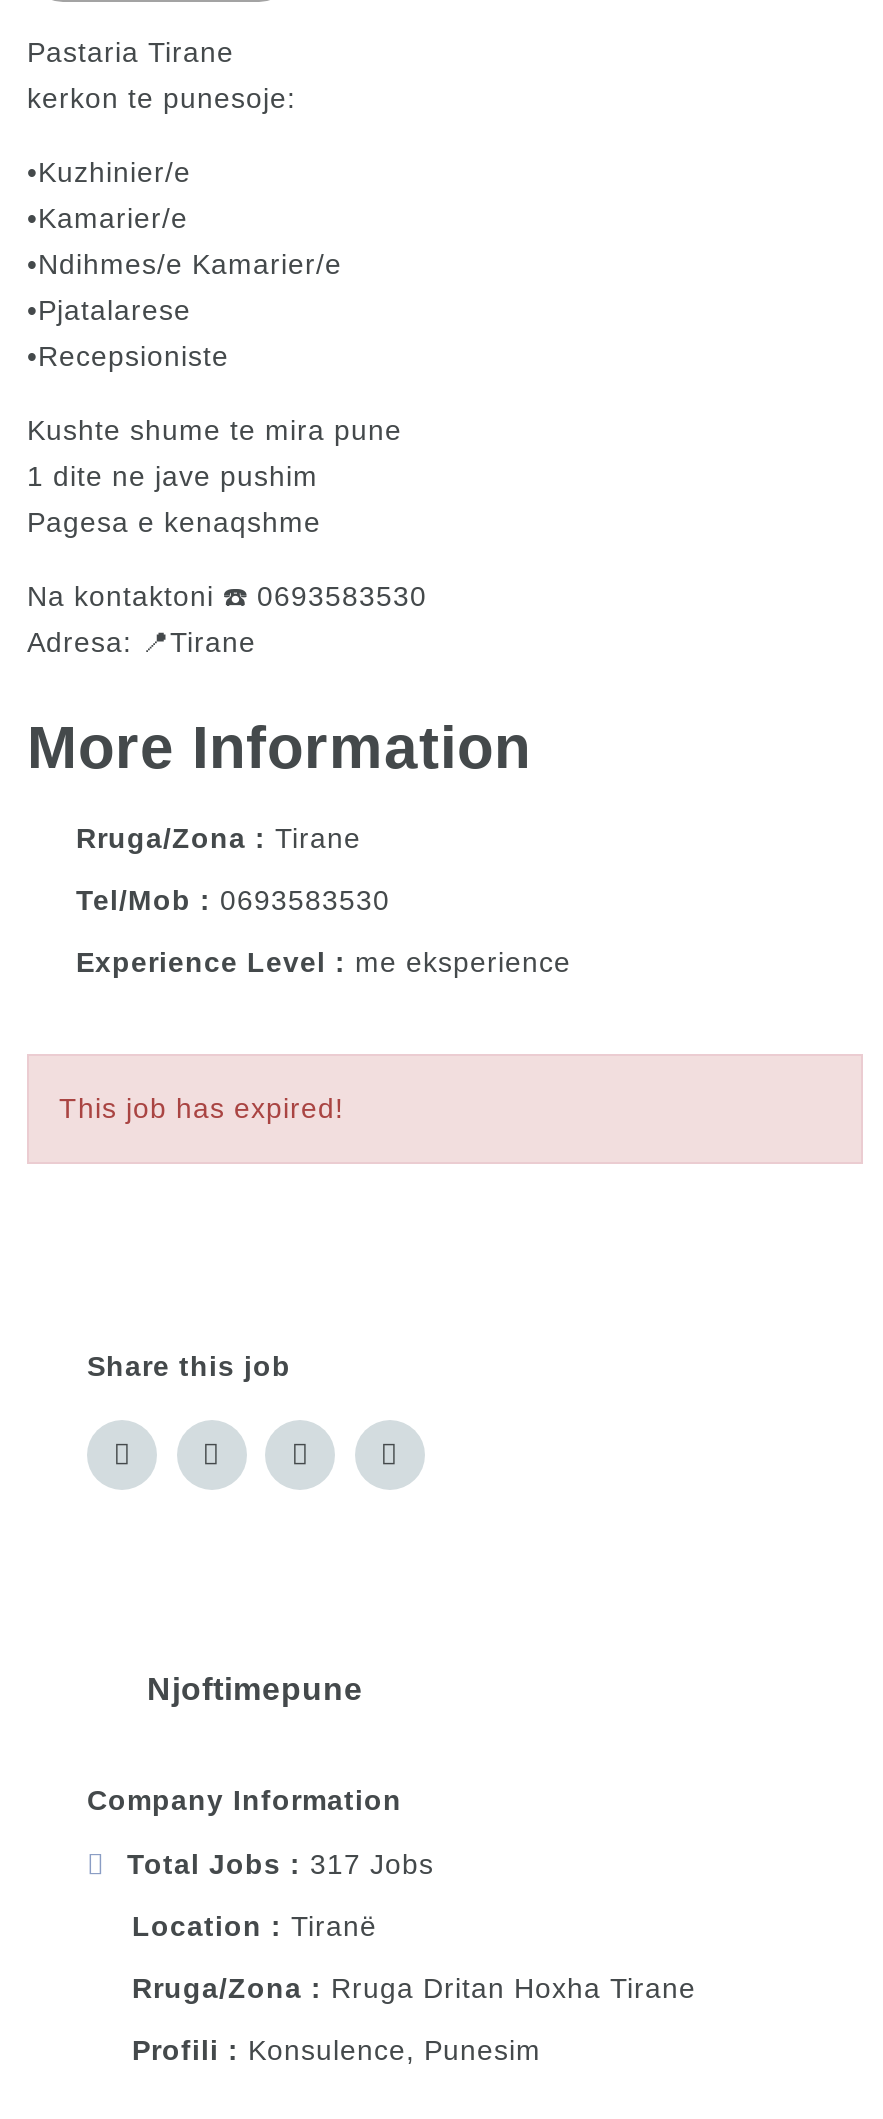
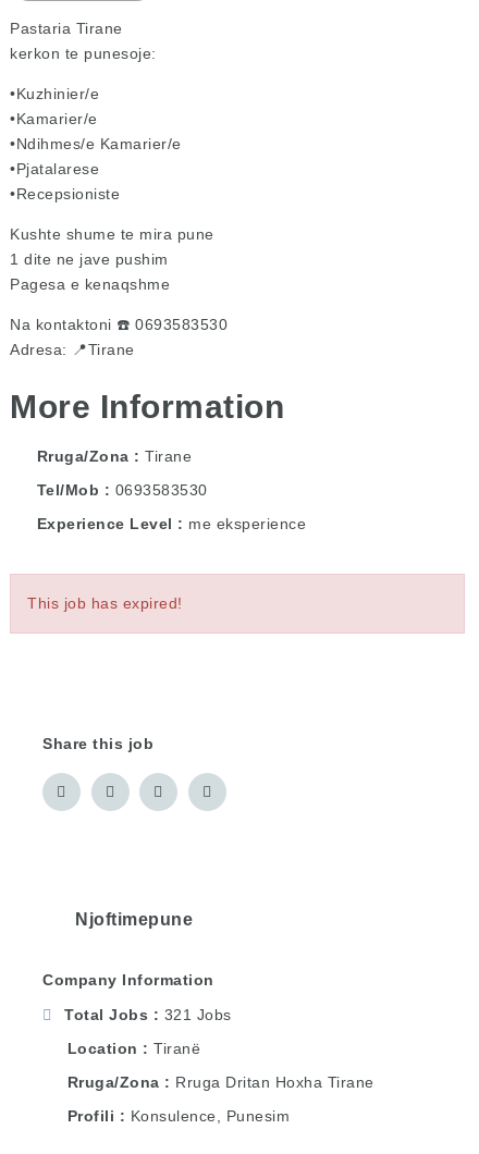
- Total Jobs 317 Jobs
+ Total Jobs 321 Jobs
